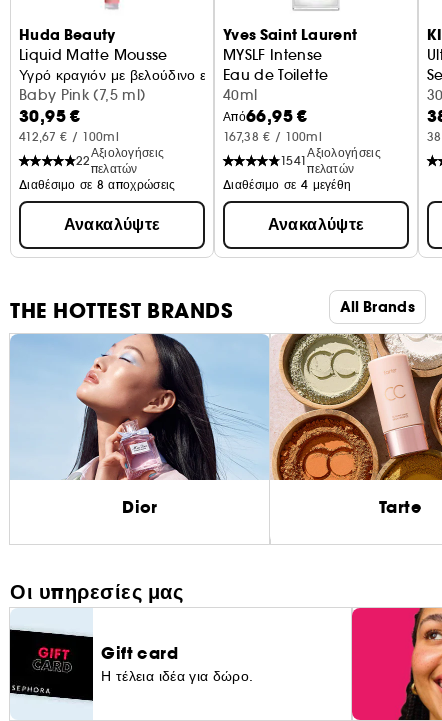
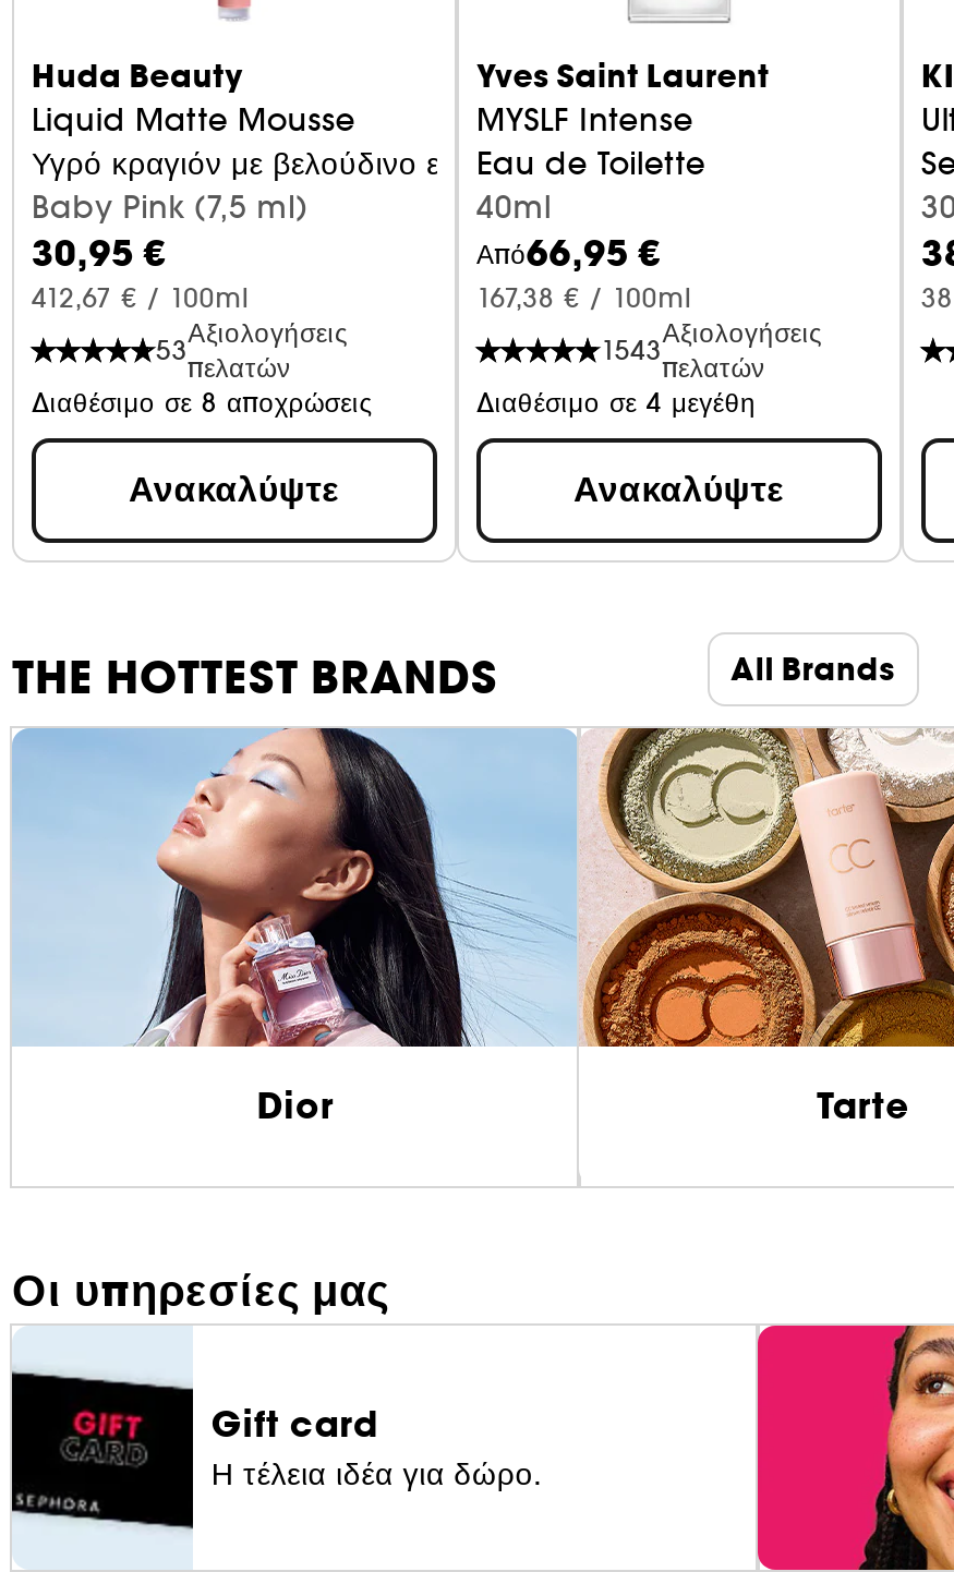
- 22
+ 53

- 1541
+ 1543
